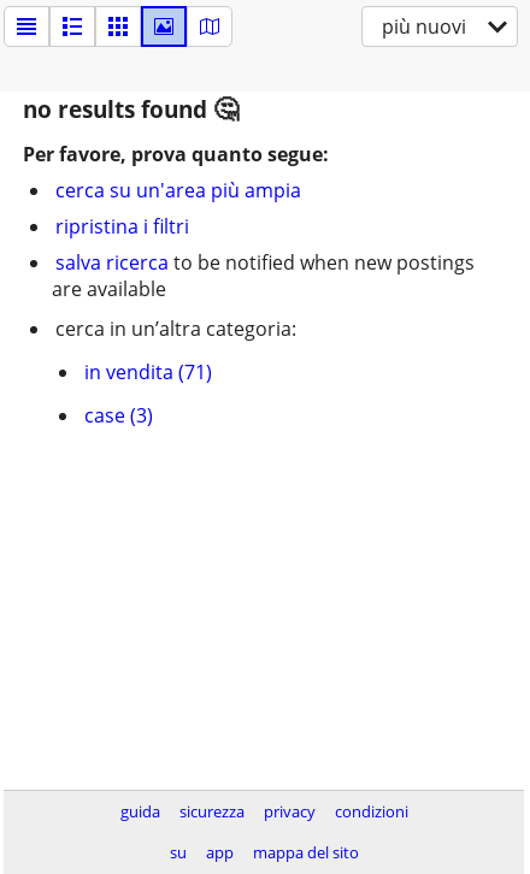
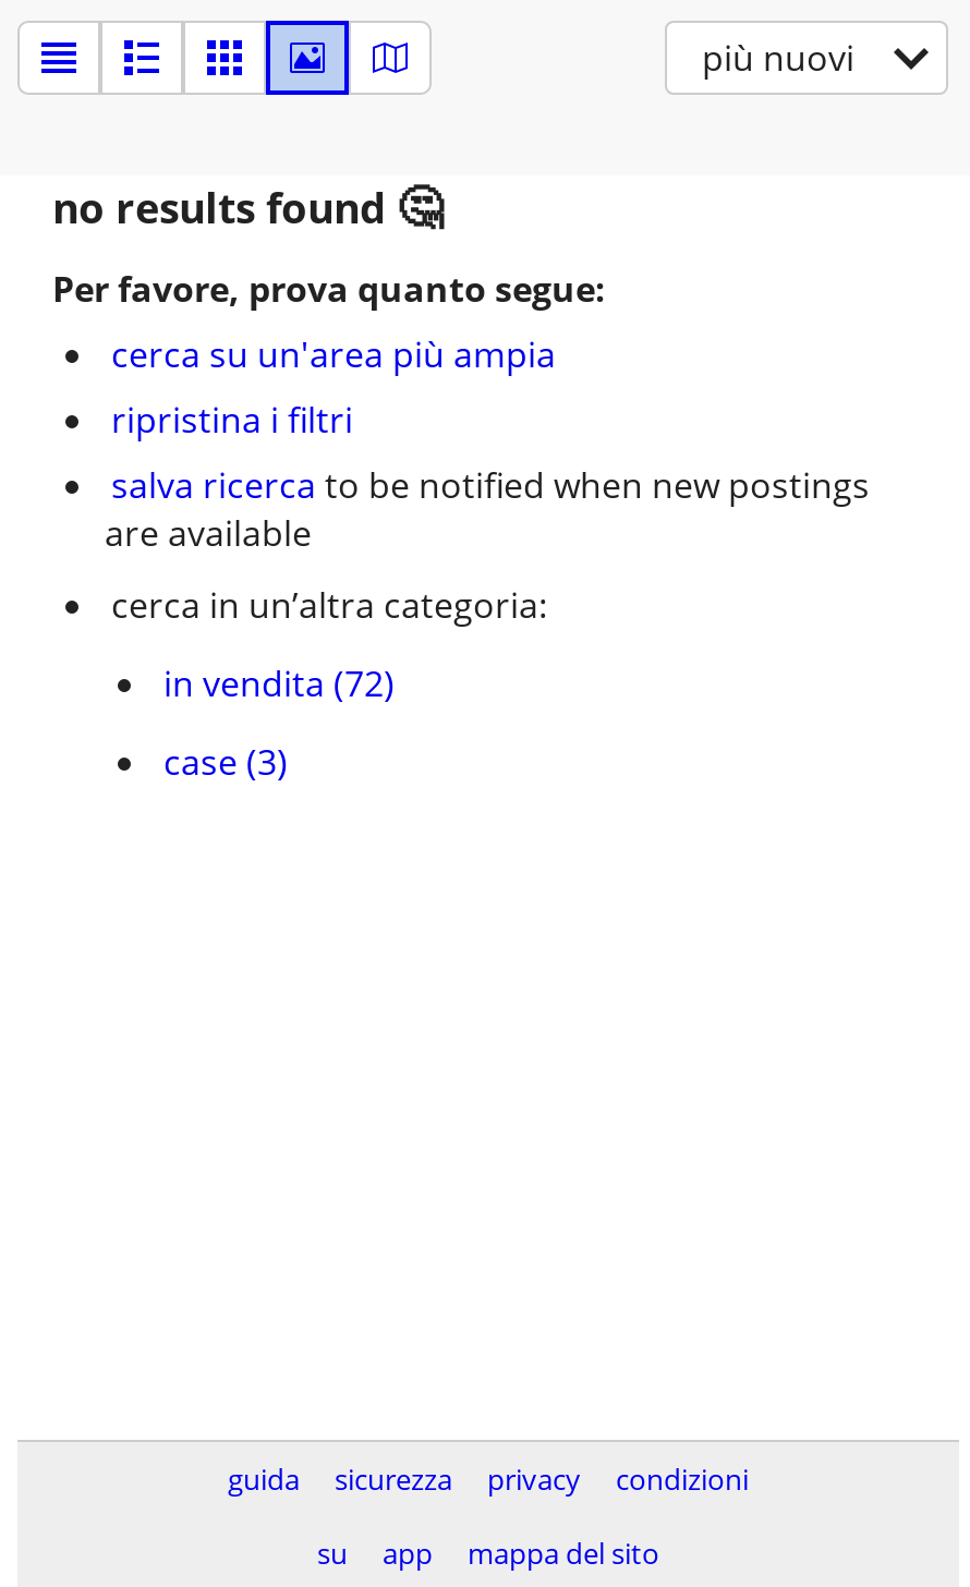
- in vendita (71)
+ in vendita (72)
